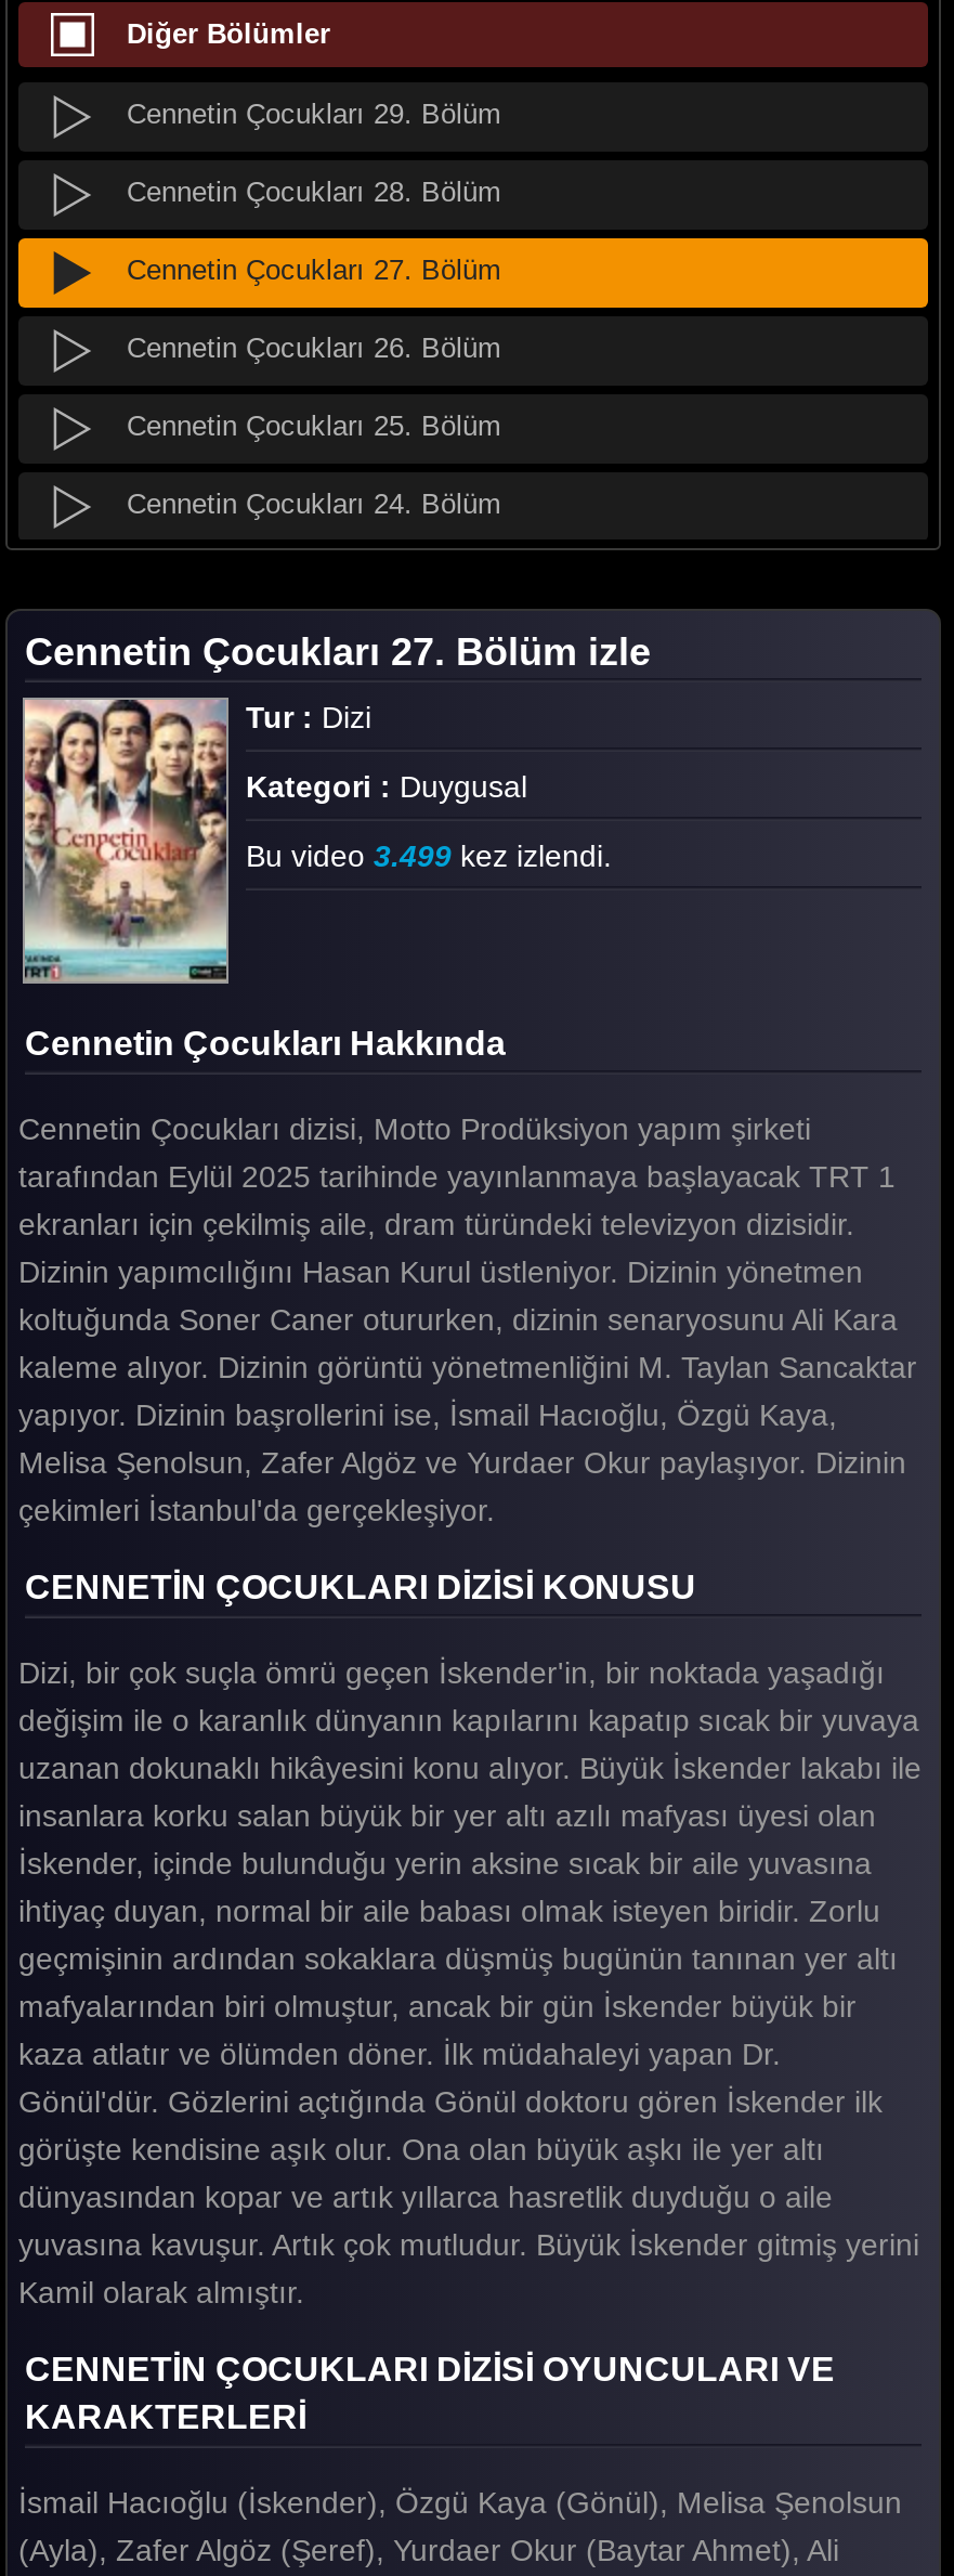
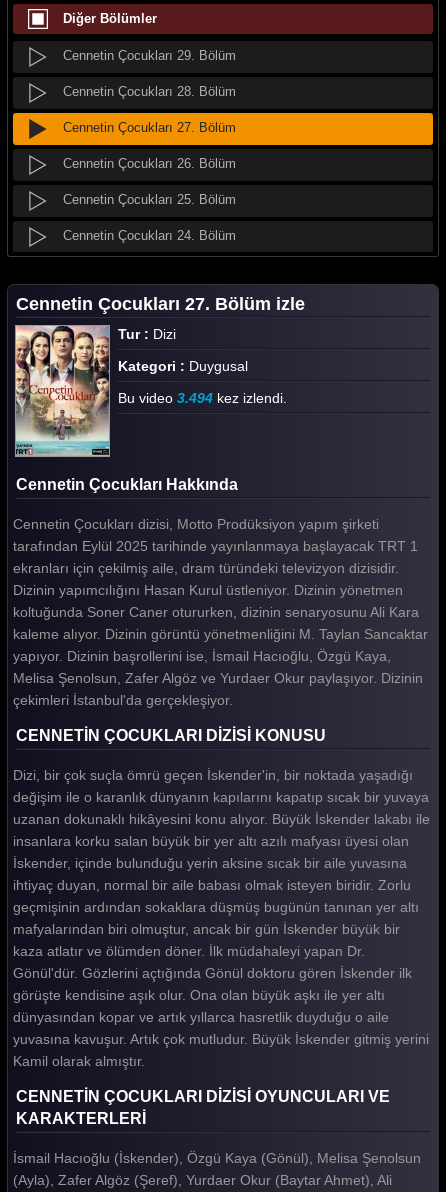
- Bu video 3.499 kez izlendi.
+ Bu video 3.494 kez izlendi.
